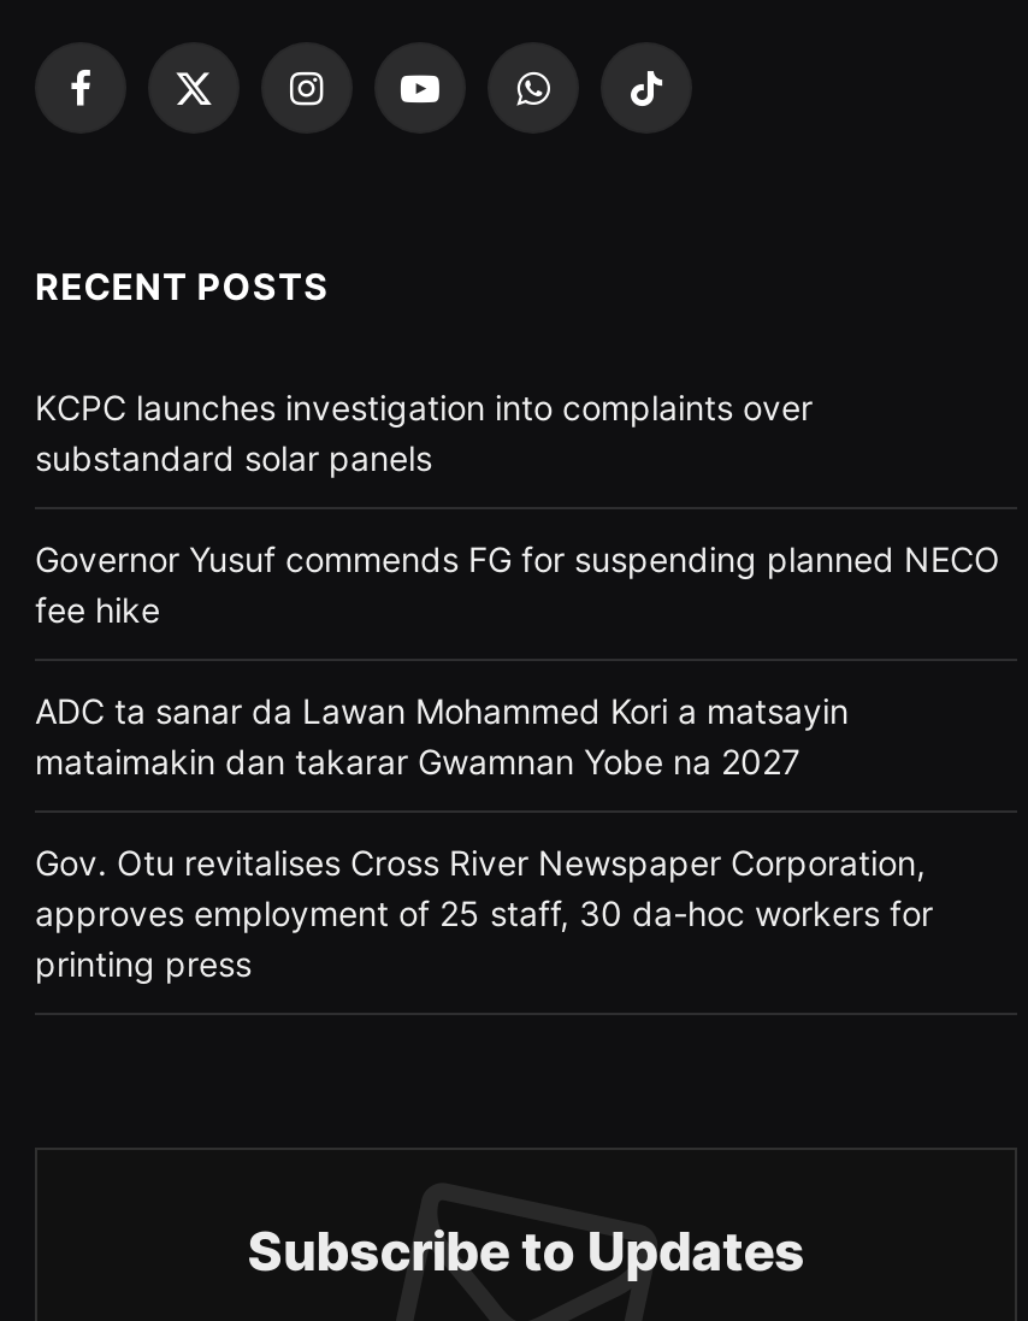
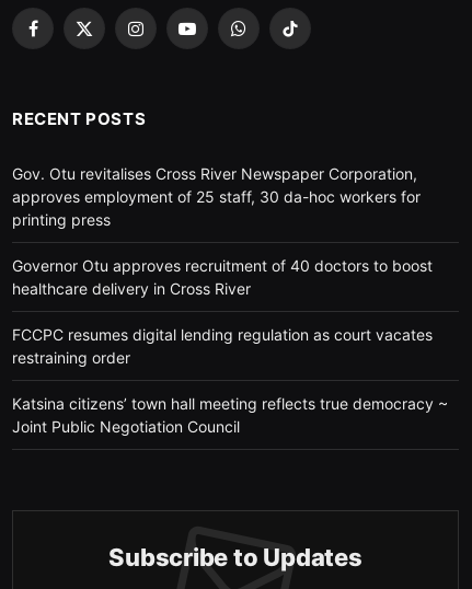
- KCPC launches investigation into complaints over
- substandard solar panels
- Governor Yusuf commends FG for suspending planned NECO
- fee hike
- ADC ta sanar da Lawan Mohammed Kori a matsayin
- mataimakin dan takarar Gwamnan Yobe na 2027

moved up: Gov. Otu revitalises Cross River Newspaper Corporation, | approves employment of 25 staff, 30 da-hoc workers for | printing press

+ Governor Otu approves recruitment of 40 doctors to boost
+ healthcare delivery in Cross River
+ FCCPC resumes digital lending regulation as court vacates
+ restraining order
+ Katsina citizens’ town hall meeting reflects true democracy ~
+ Joint Public Negotiation Council
